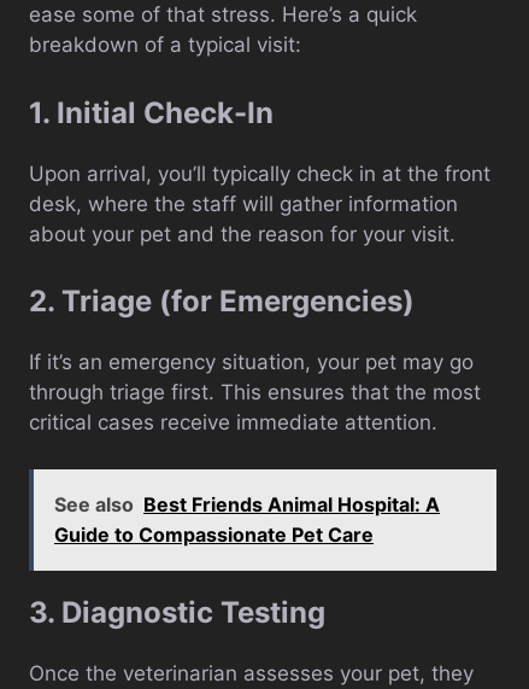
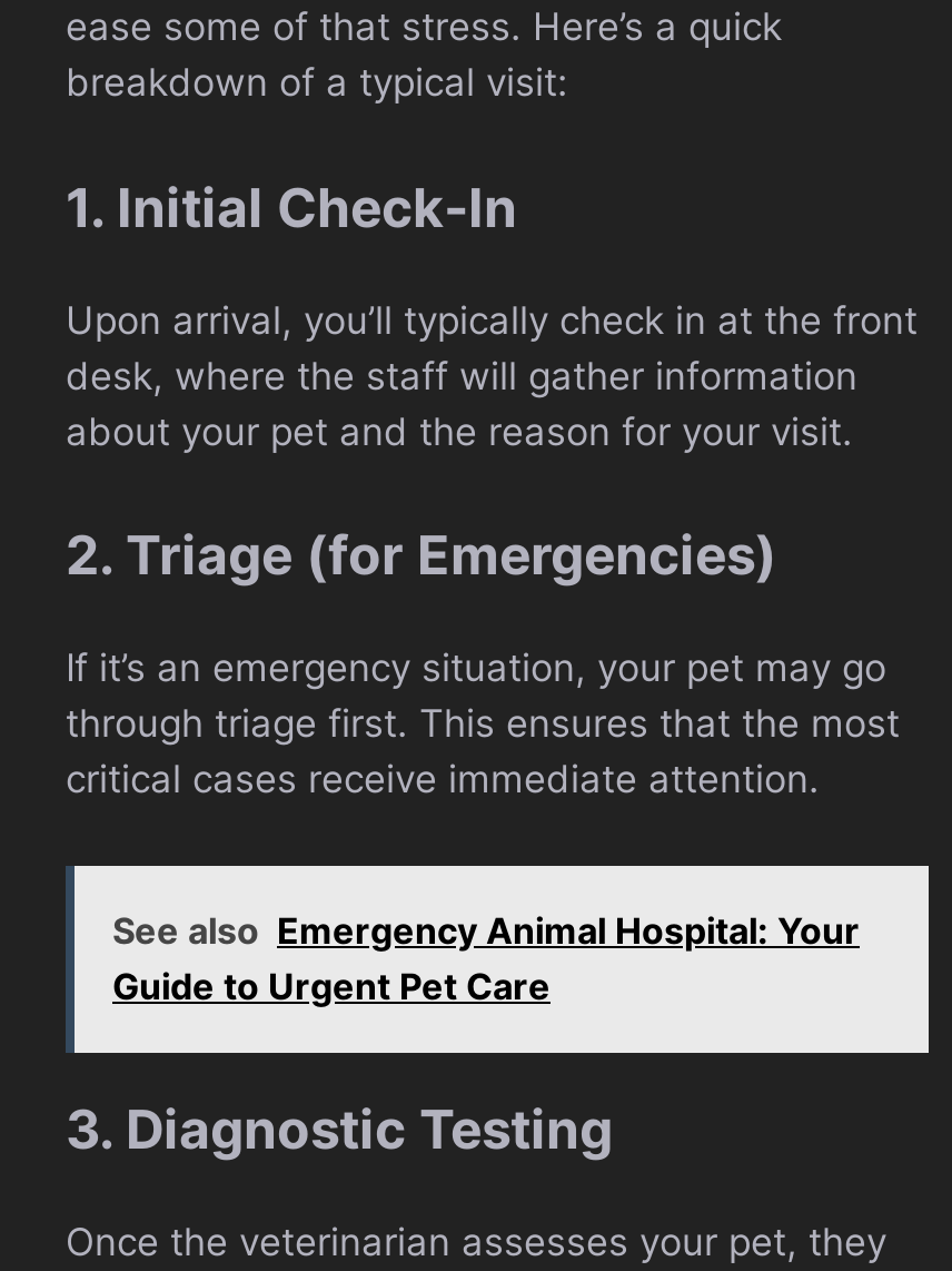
- See also Best Friends Animal Hospital: A
- Guide to Compassionate Pet Care
+ See also Emergency Animal Hospital: Your
+ Guide to Urgent Pet Care
